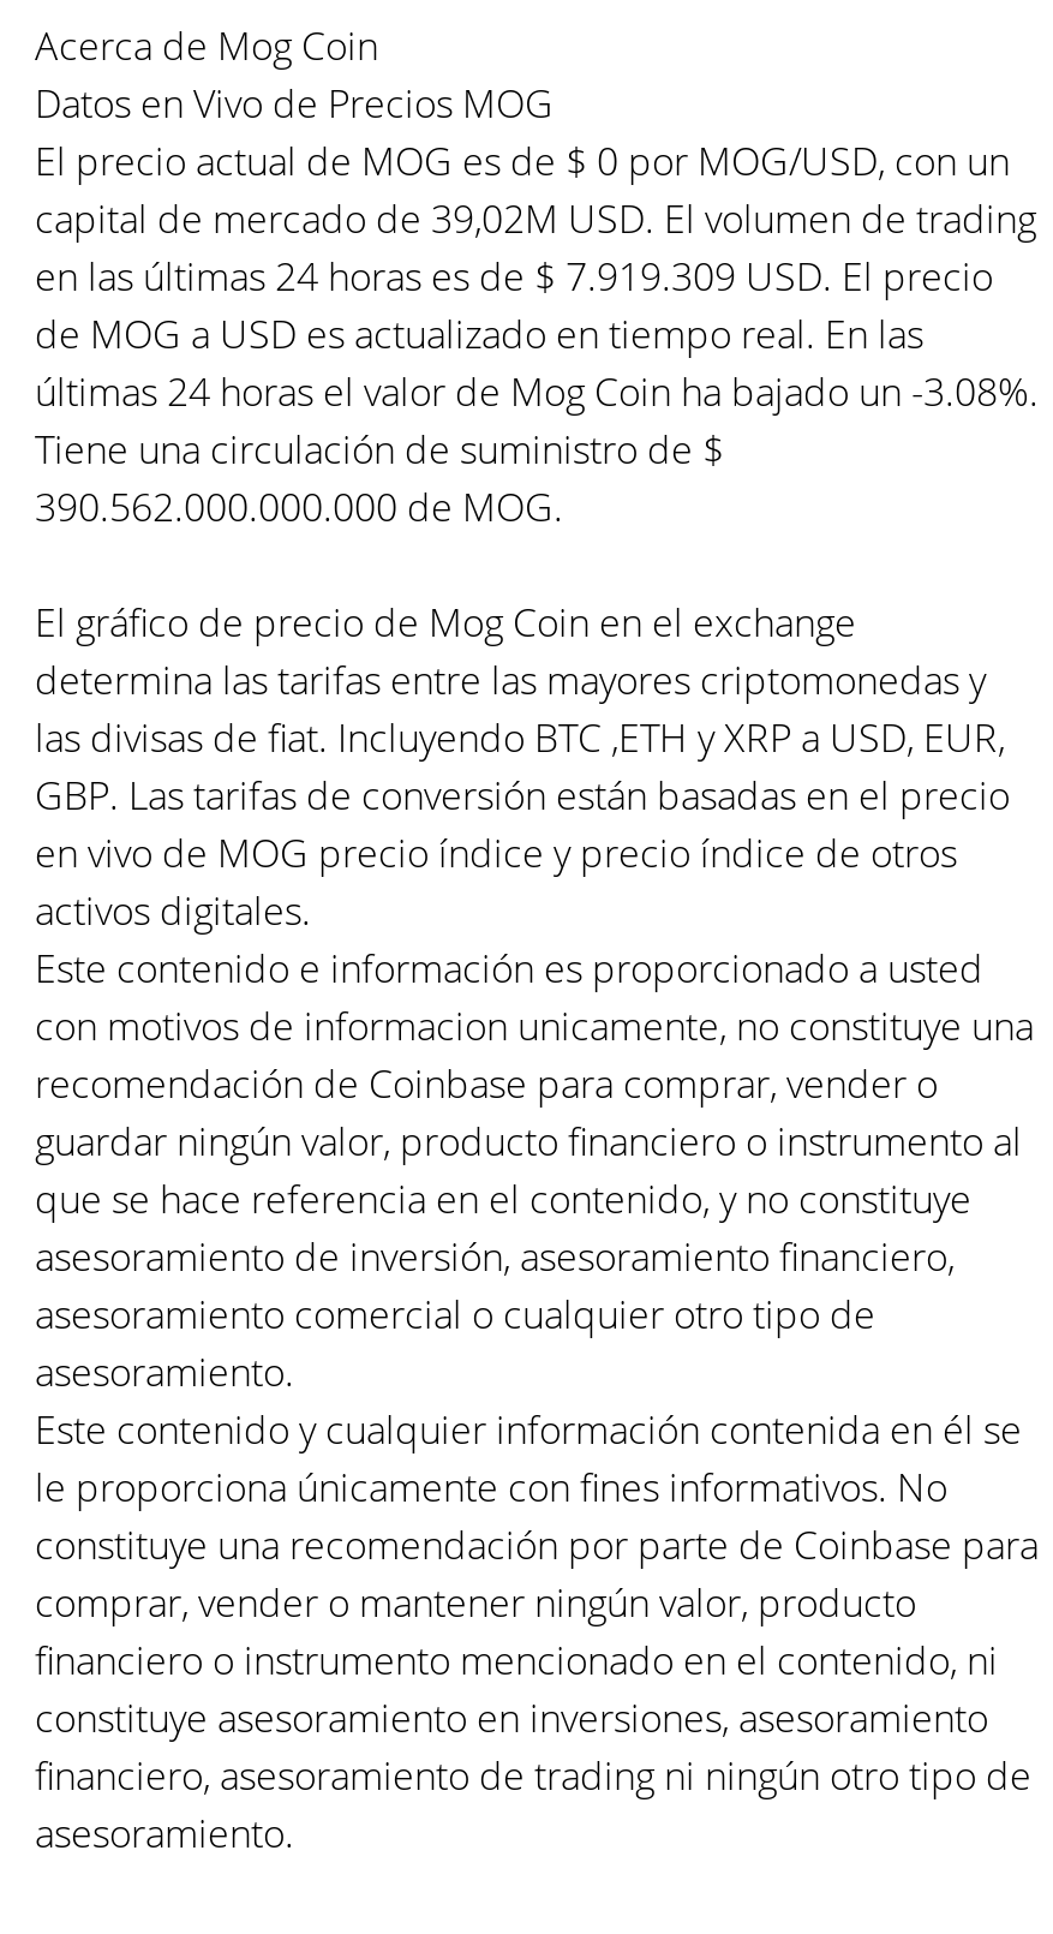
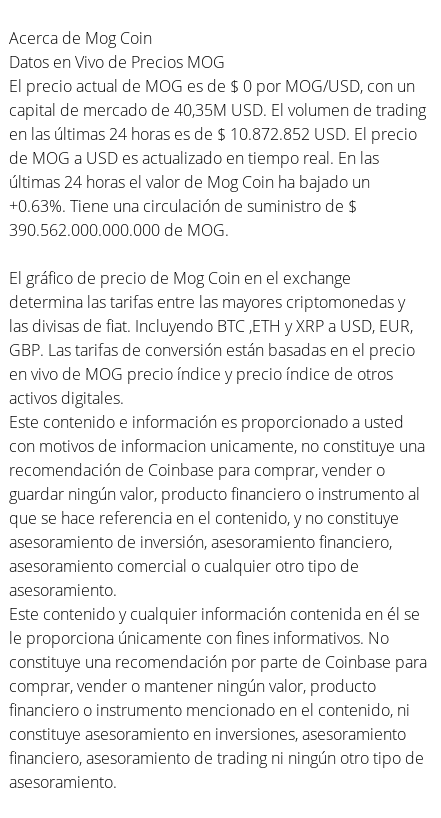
- capital de mercado de 39,02M USD. El volumen de trading
+ capital de mercado de 40,35M USD. El volumen de trading

- en las últimas 24 horas es de $ 7.919.309 USD. El precio
+ en las últimas 24 horas es de $ 10.872.852 USD. El precio

- últimas 24 horas el valor de Mog Coin ha bajado un -3.08%.
- Tiene una circulación de suministro de $
+ últimas 24 horas el valor de Mog Coin ha bajado un
+ +0.63%. Tiene una circulación de suministro de $
